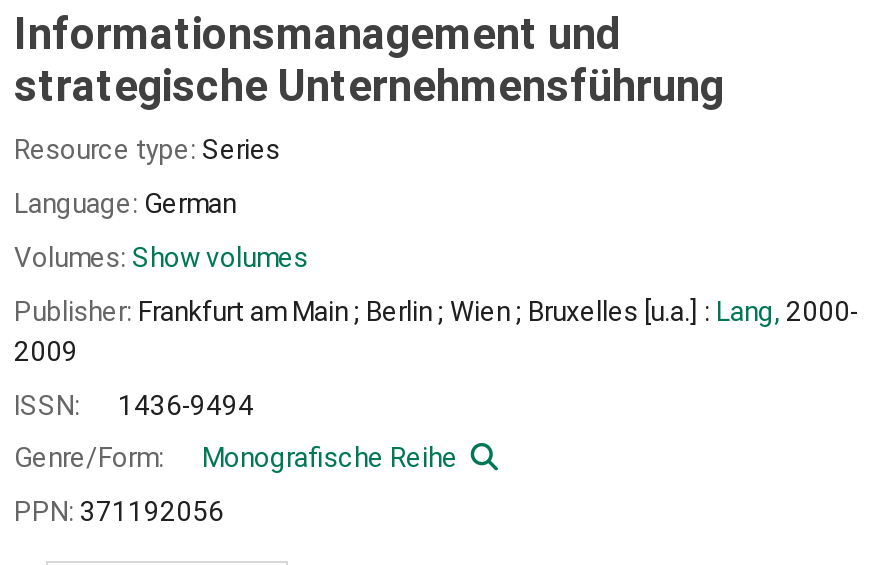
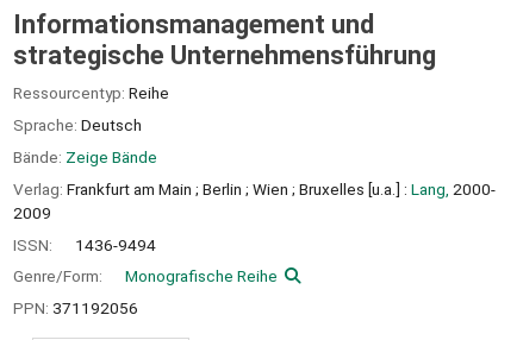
- Resource type: Series
+ Ressourcentyp: Reihe

- Language: German
+ Sprache: Deutsch

- Volumes: Show volumes
+ Bände: Zeige Bände

- Publisher: Frankfurt am Main ; Berlin ; Wien ; Bruxelles [u.a.] : Lang, 2000-
+ Verlag: Frankfurt am Main ; Berlin ; Wien ; Bruxelles [u.a.] : Lang, 2000-
